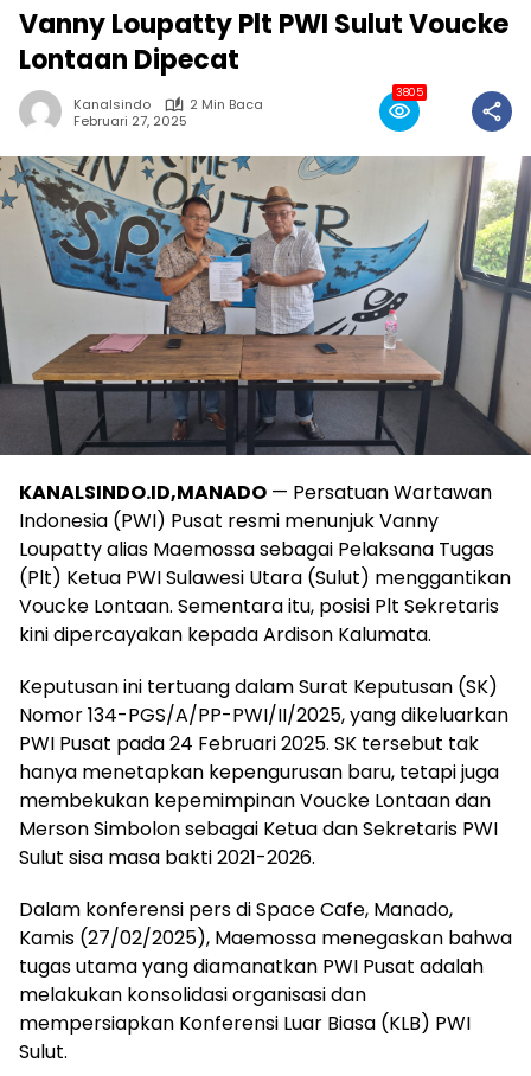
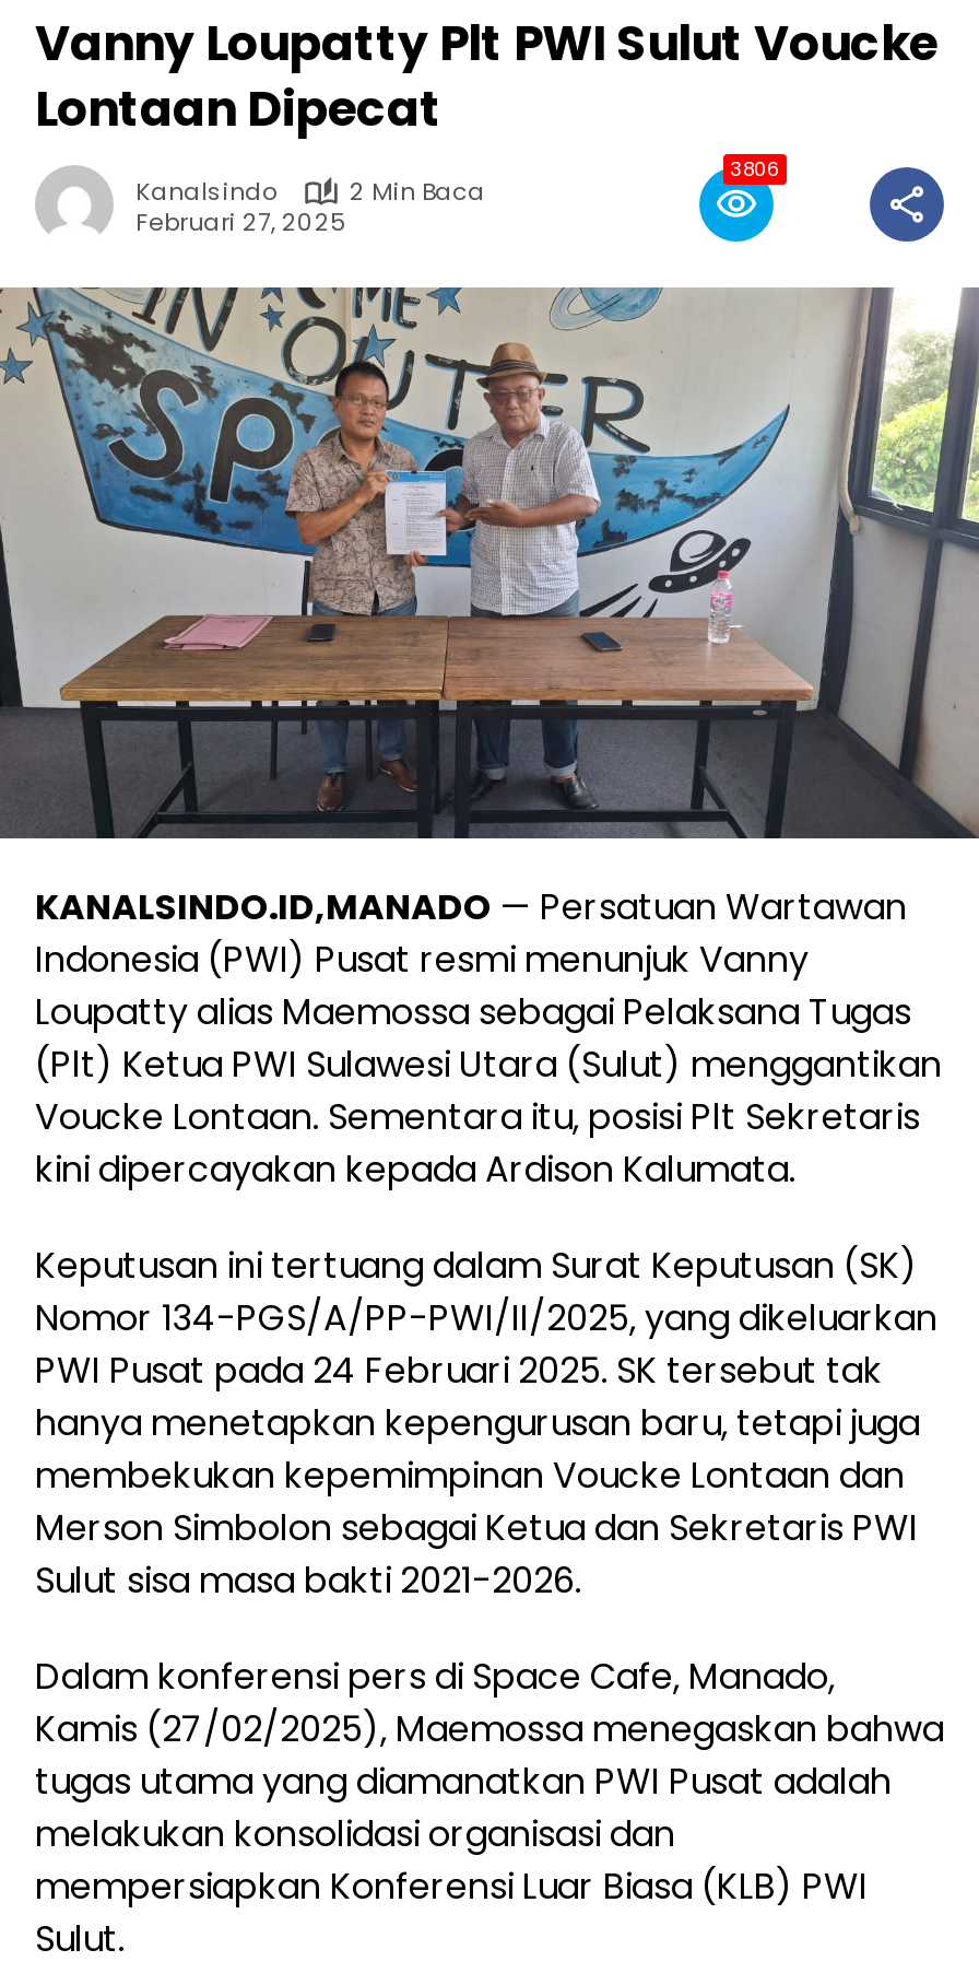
- 3805
+ 3806
